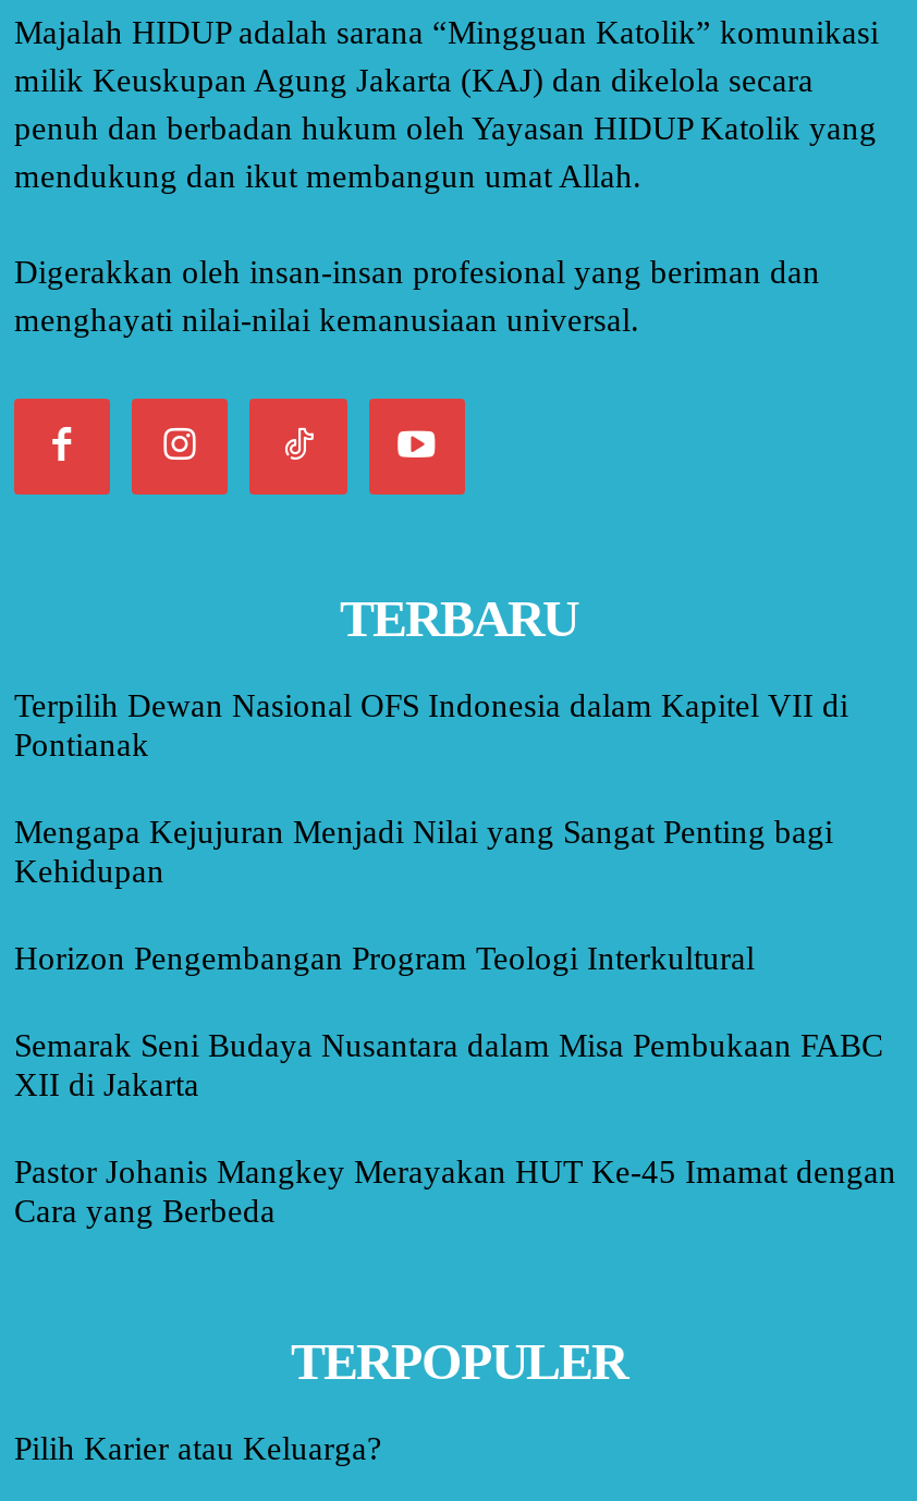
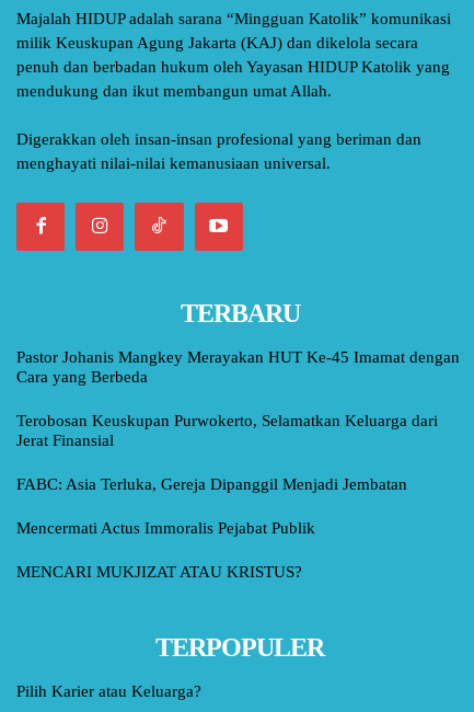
- Terpilih Dewan Nasional OFS Indonesia dalam Kapitel VII di
- Pontianak
- Mengapa Kejujuran Menjadi Nilai yang Sangat Penting bagi
- Kehidupan
- Horizon Pengembangan Program Teologi Interkultural
- Semarak Seni Budaya Nusantara dalam Misa Pembukaan FABC
- XII di Jakarta

moved up: Pastor Johanis Mangkey Merayakan HUT Ke-45 Imamat dengan | Cara yang Berbeda

+ Terobosan Keuskupan Purwokerto, Selamatkan Keluarga dari
+ Jerat Finansial
+ FABC: Asia Terluka, Gereja Dipanggil Menjadi Jembatan
+ Mencermati Actus Immoralis Pejabat Publik
+ MENCARI MUKJIZAT ATAU KRISTUS?
